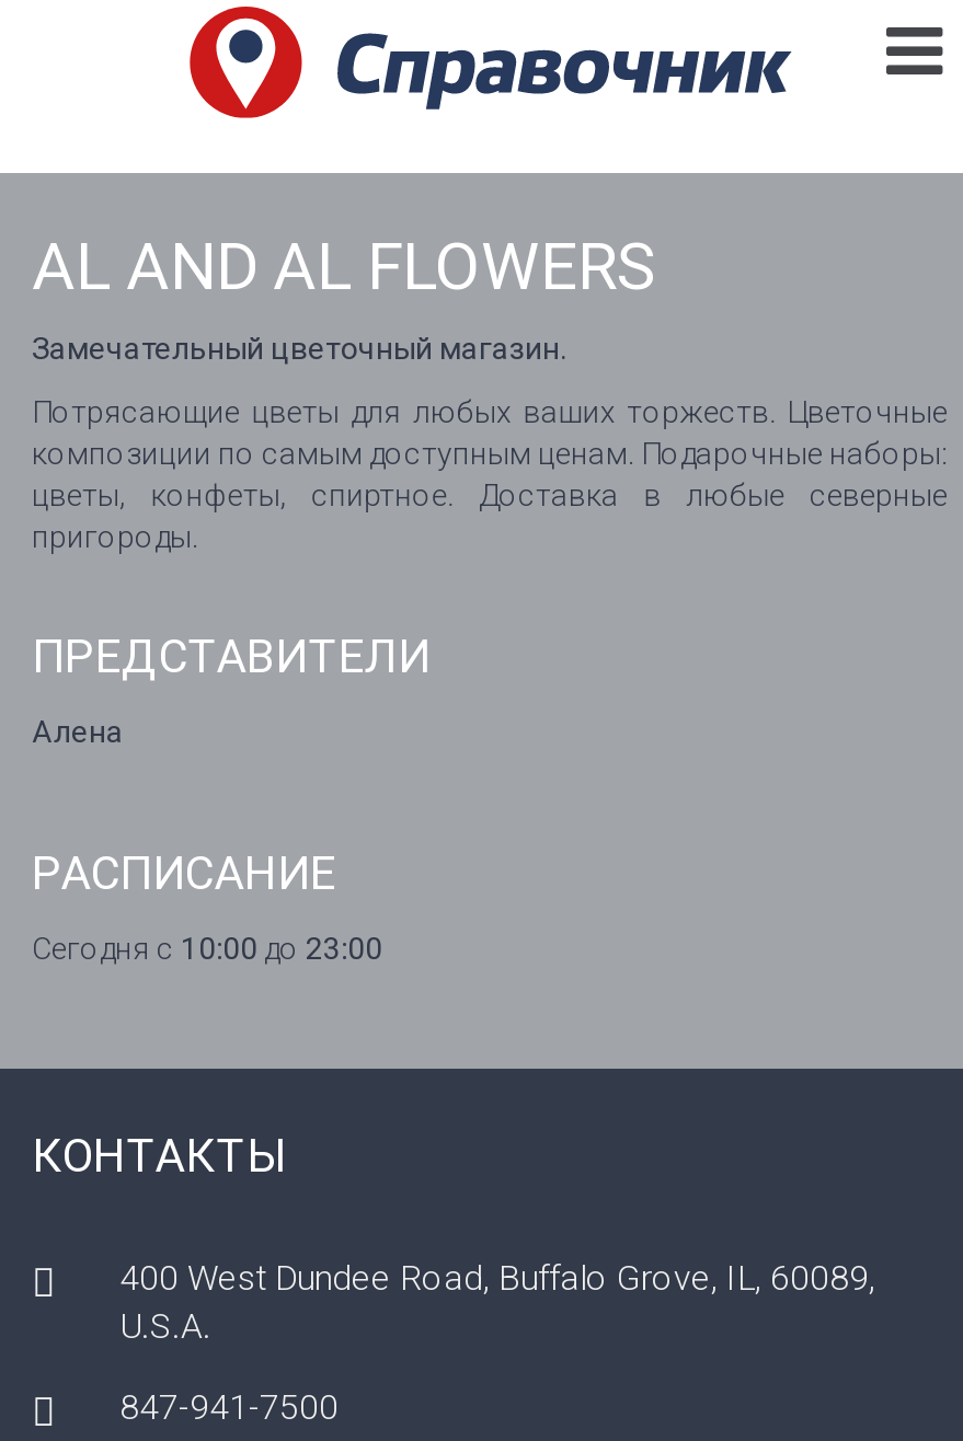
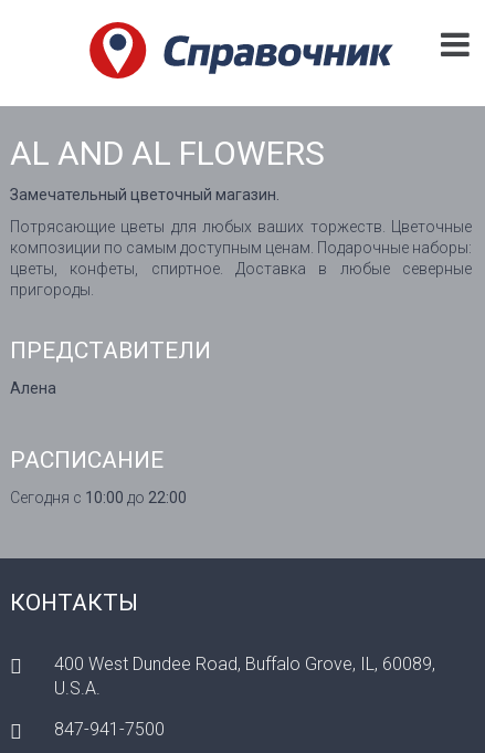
- Сегодня с 10:00 до 23:00
+ Сегодня с 10:00 до 22:00
